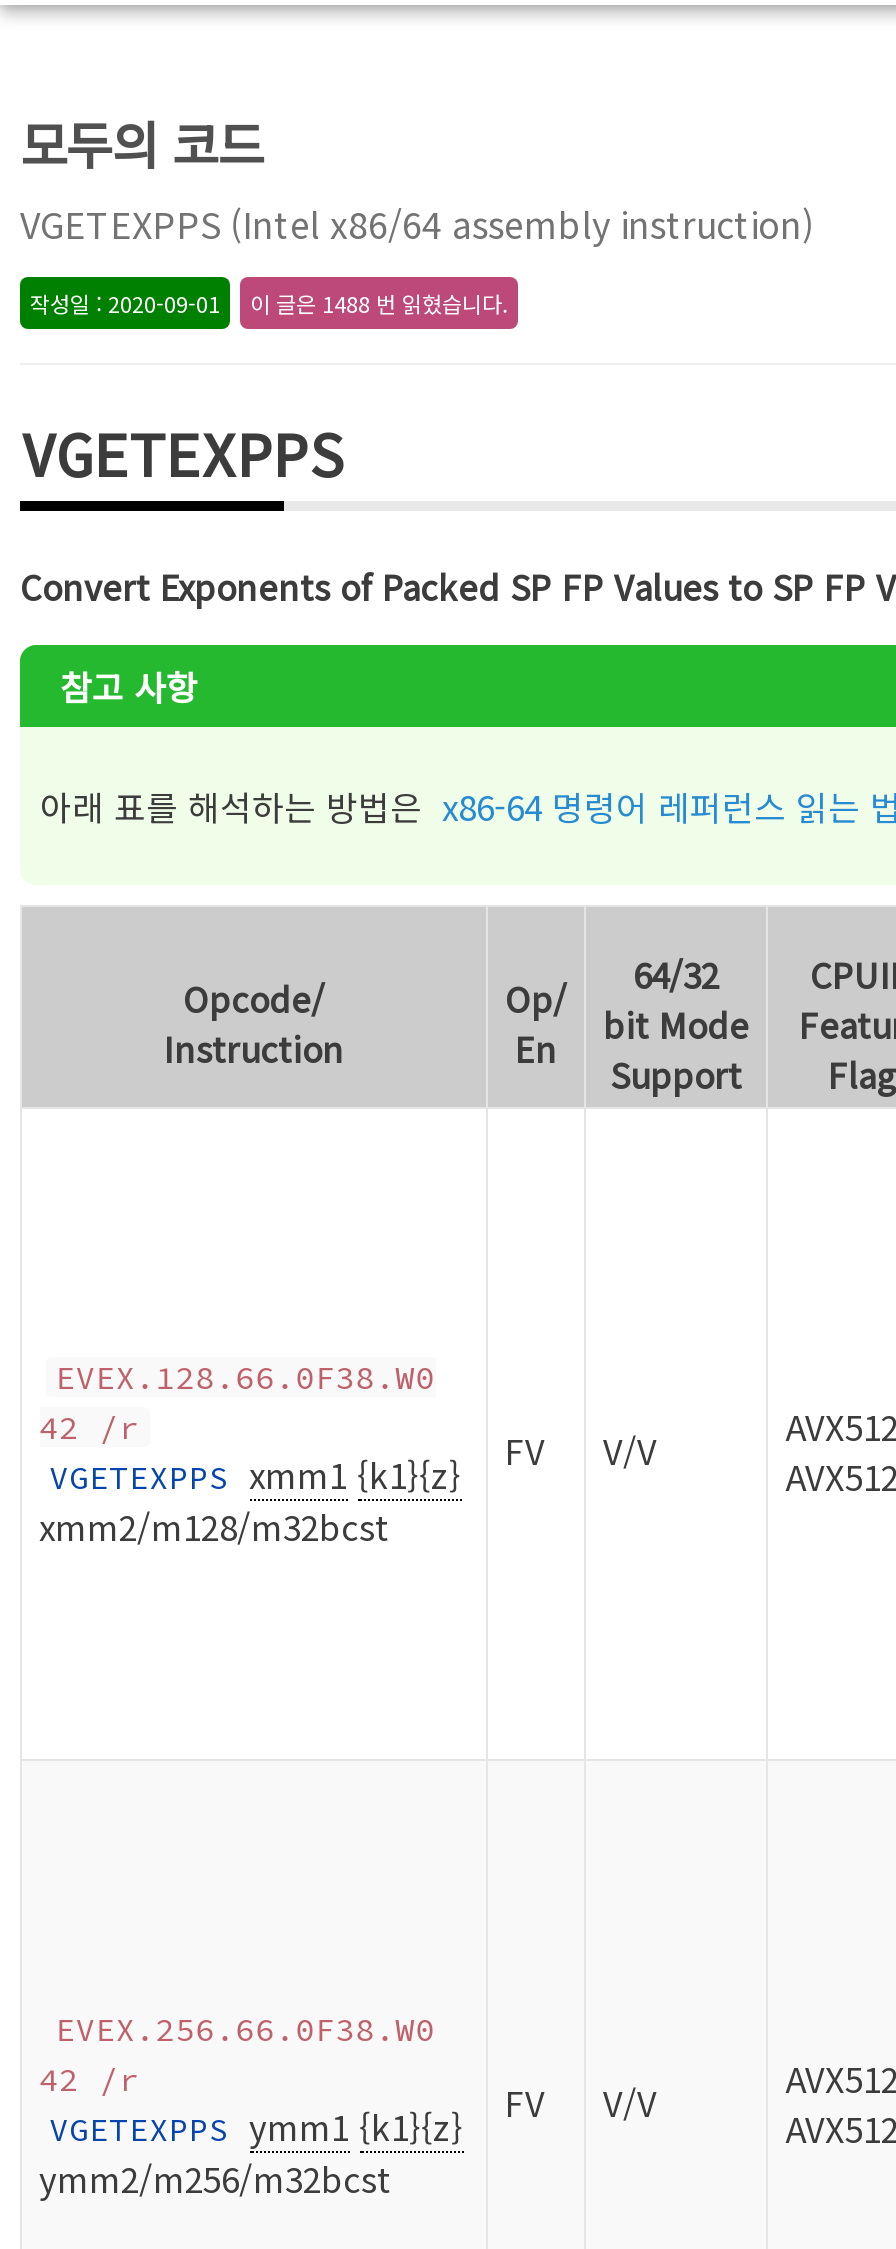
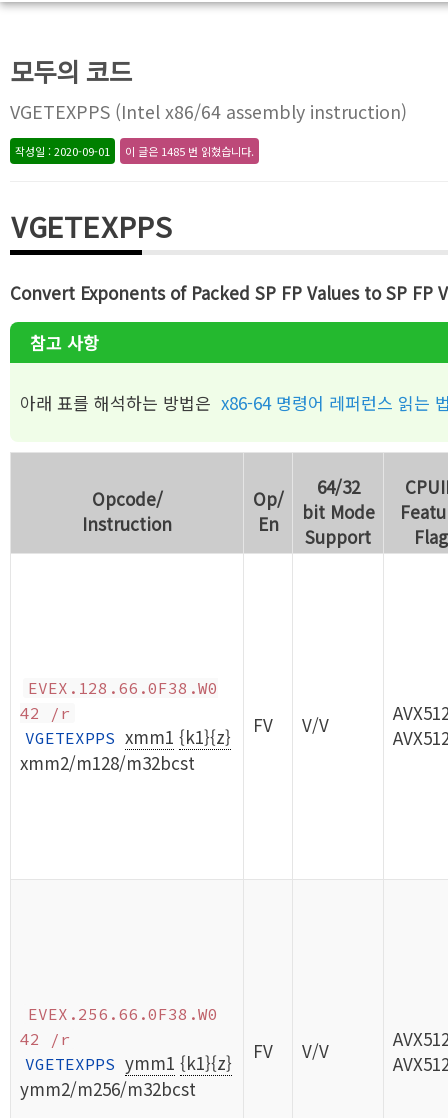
- 이 글은 1488 번 읽혔습니다.
+ 이 글은 1485 번 읽혔습니다.
